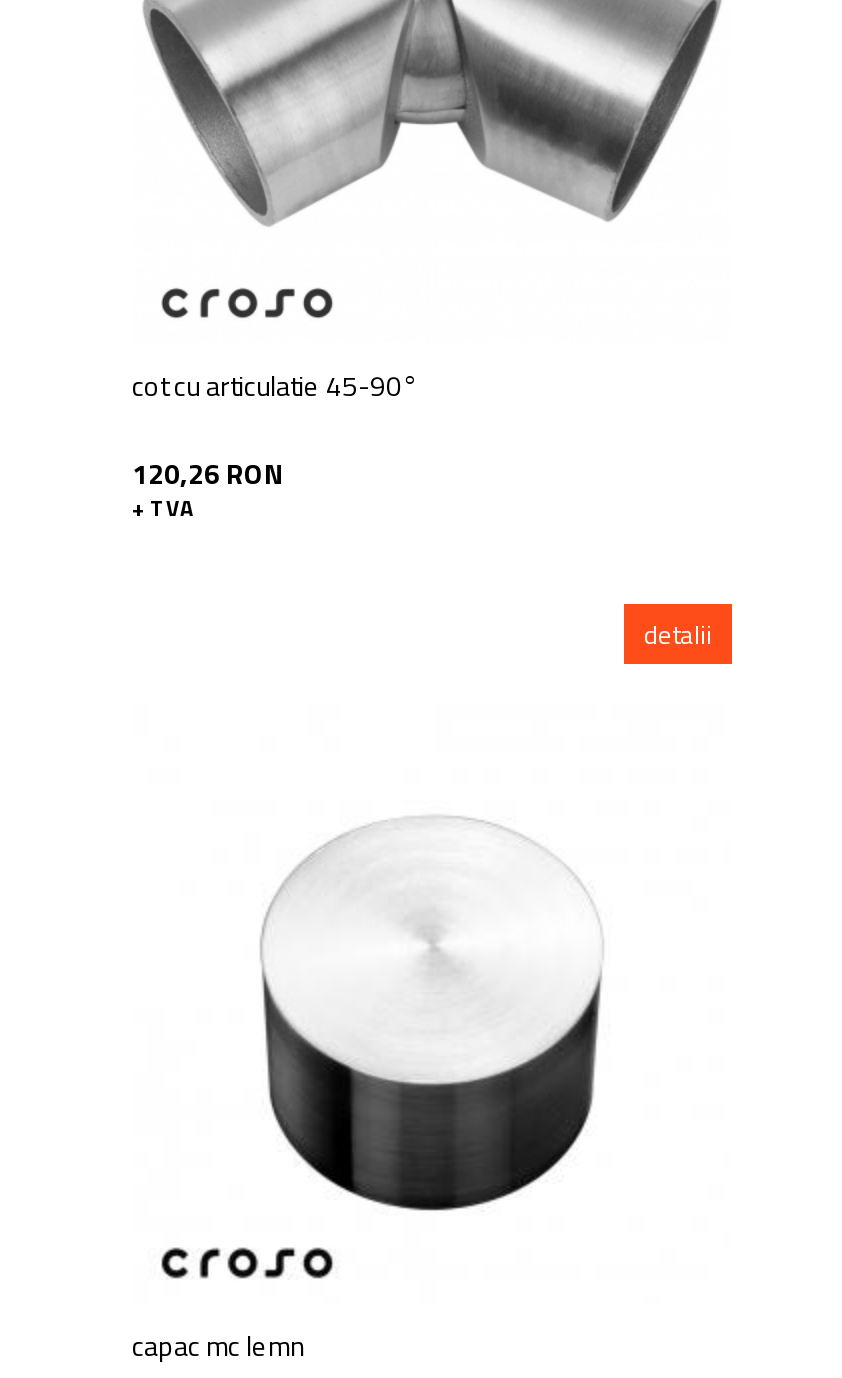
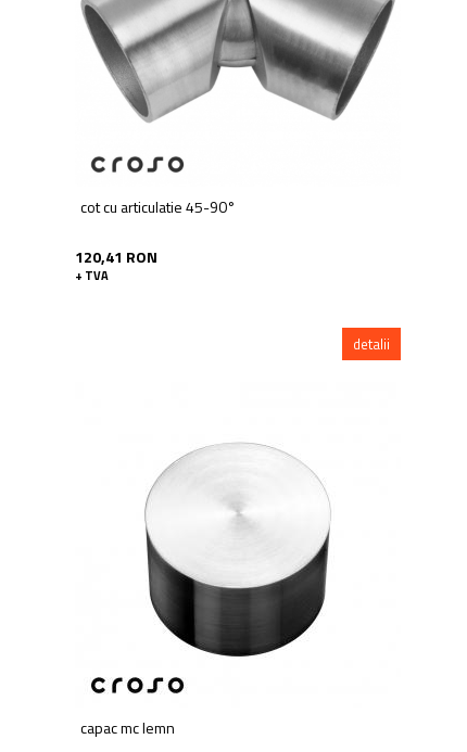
- 120,26 RON
+ 120,41 RON
